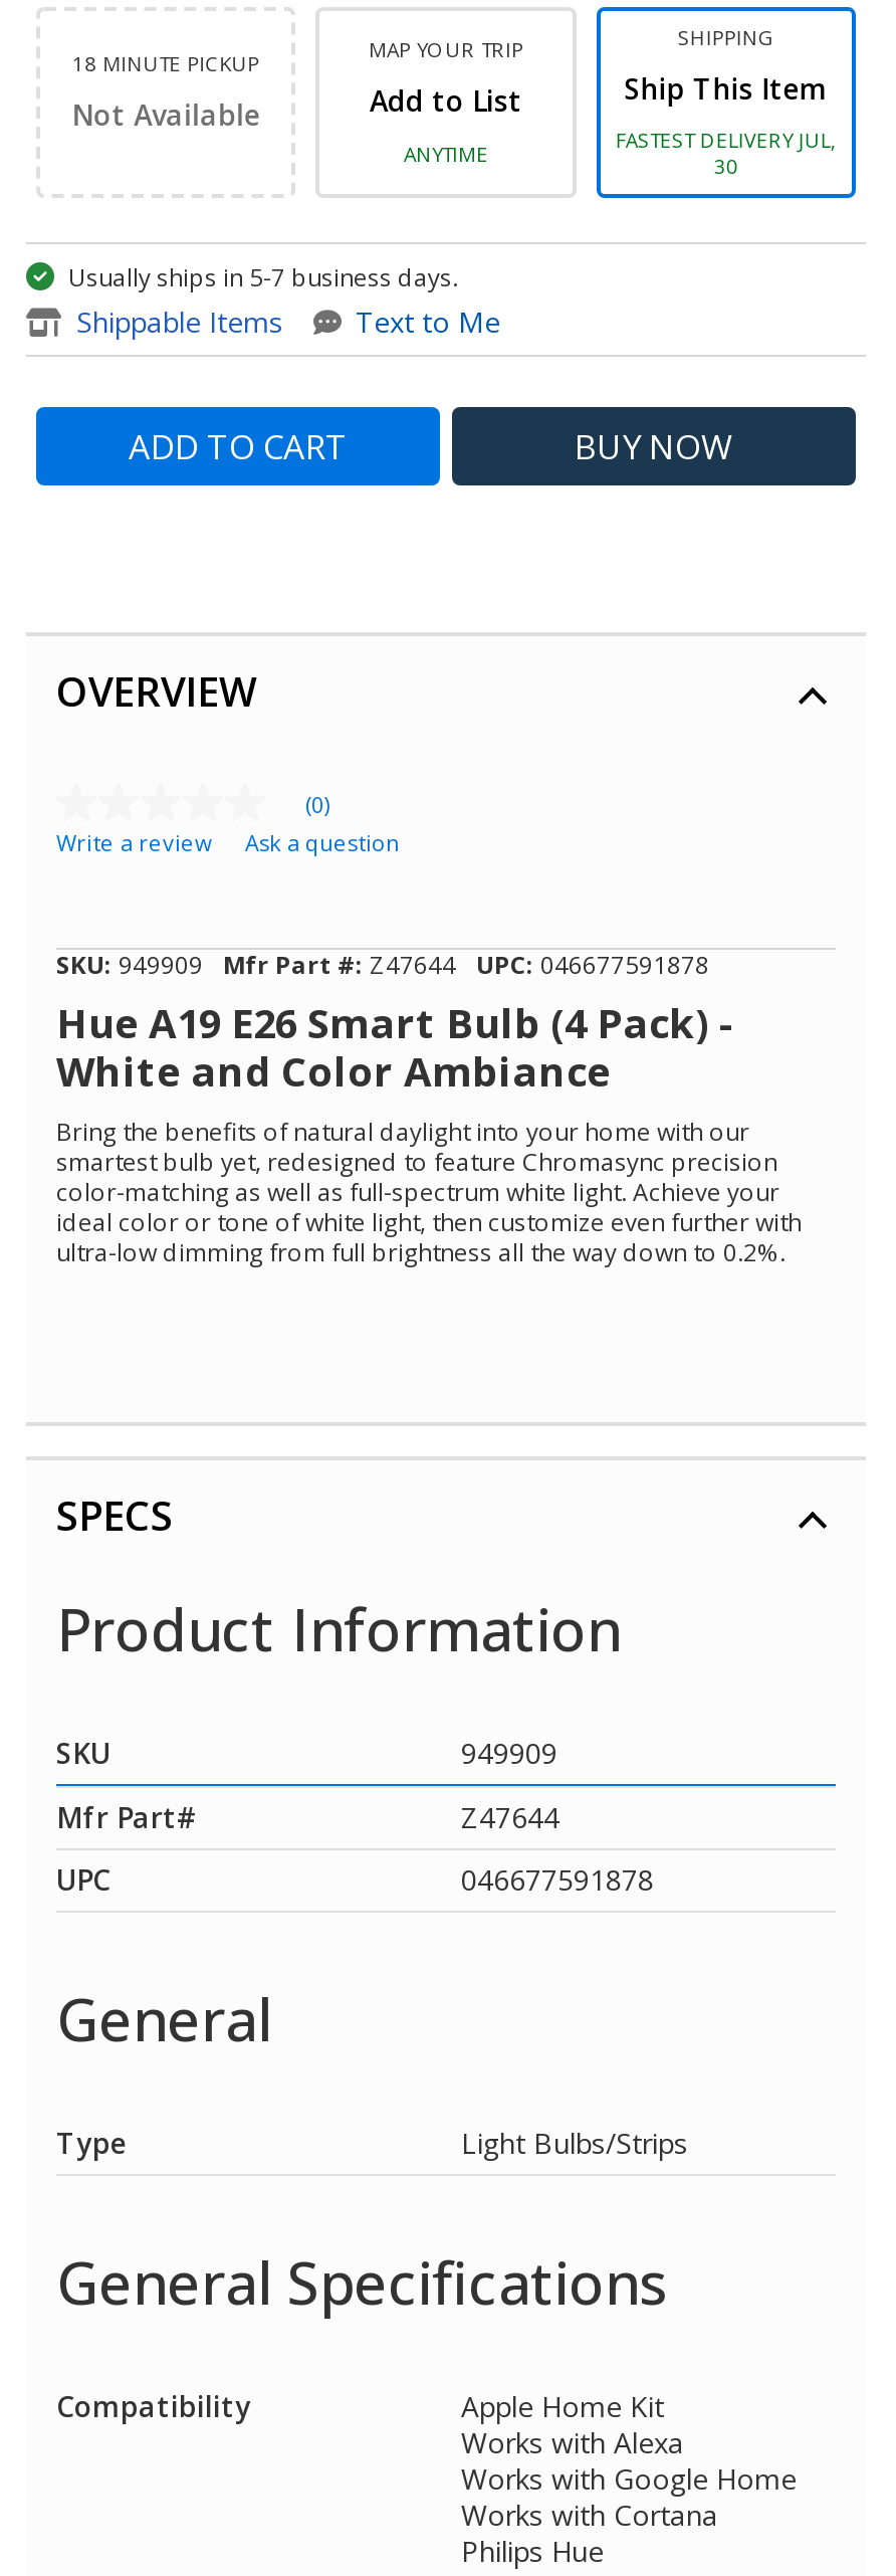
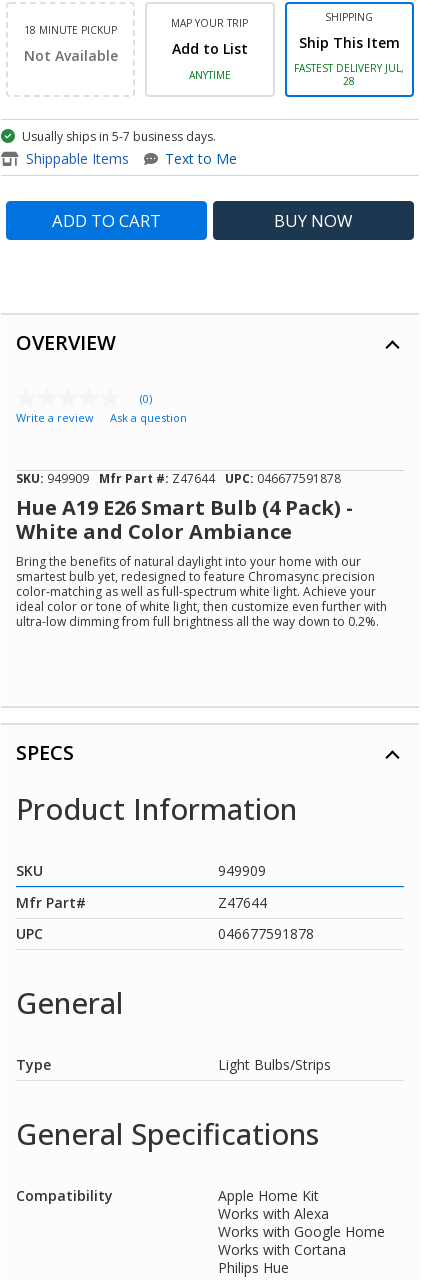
- 30
+ 28
